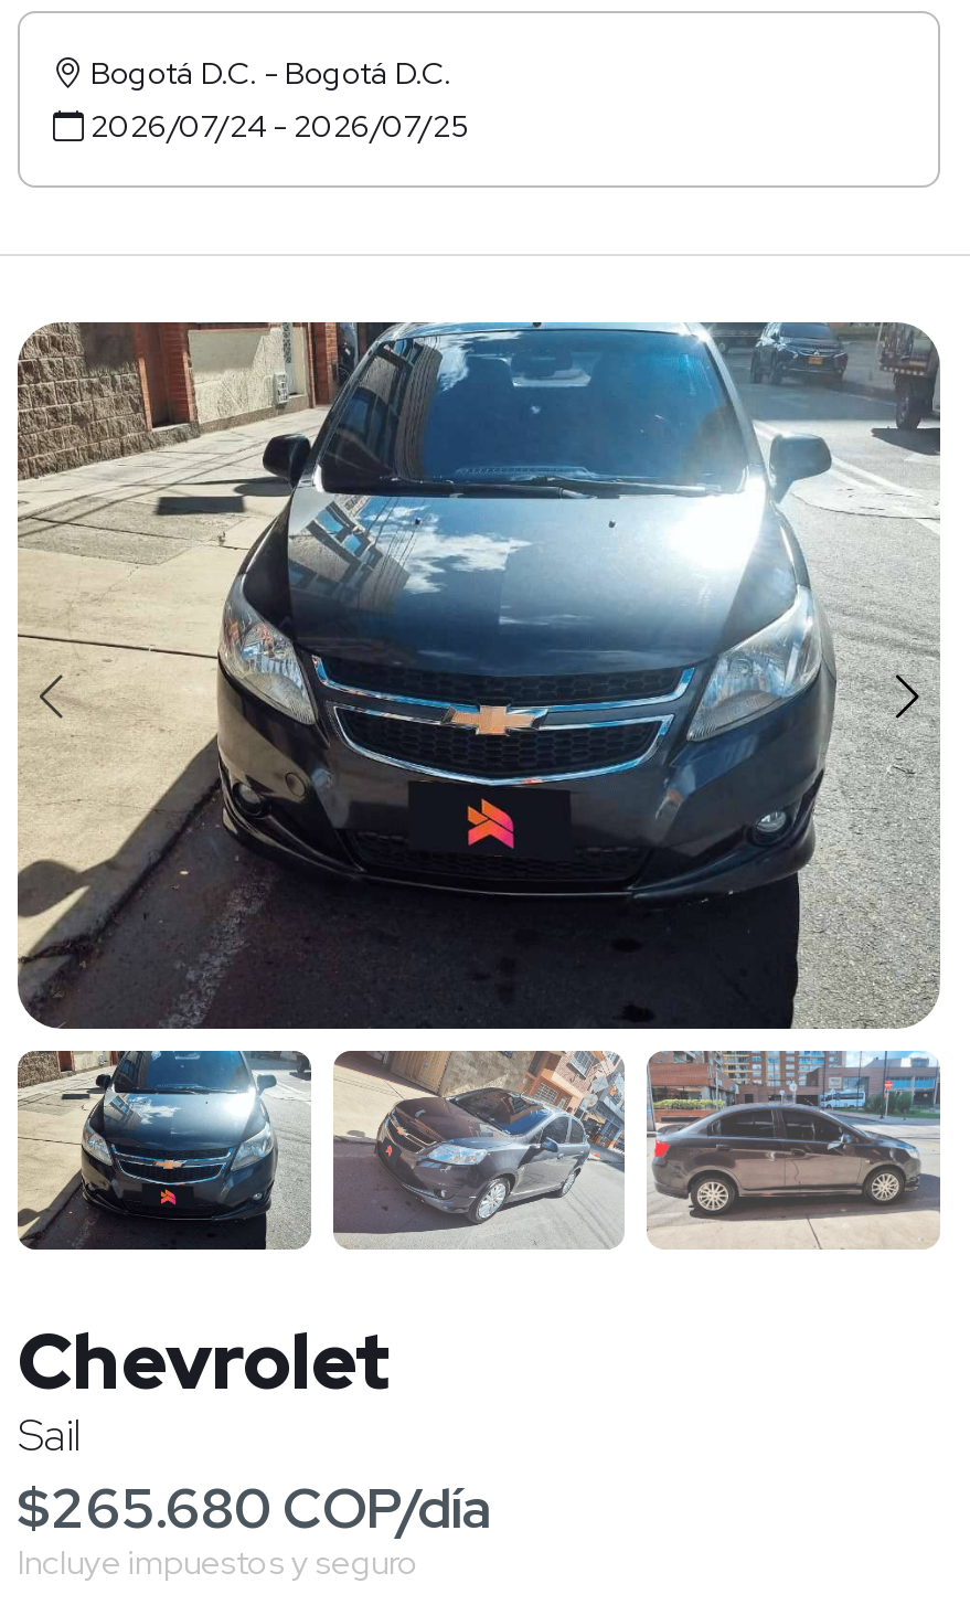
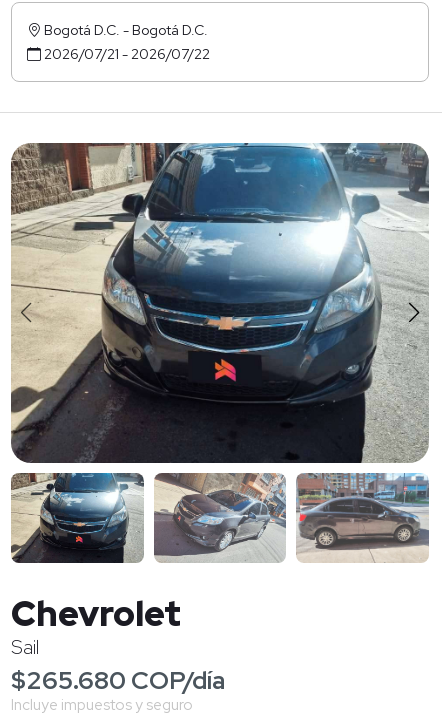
- 2026/07/24 - 2026/07/25
+ 2026/07/21 - 2026/07/22
